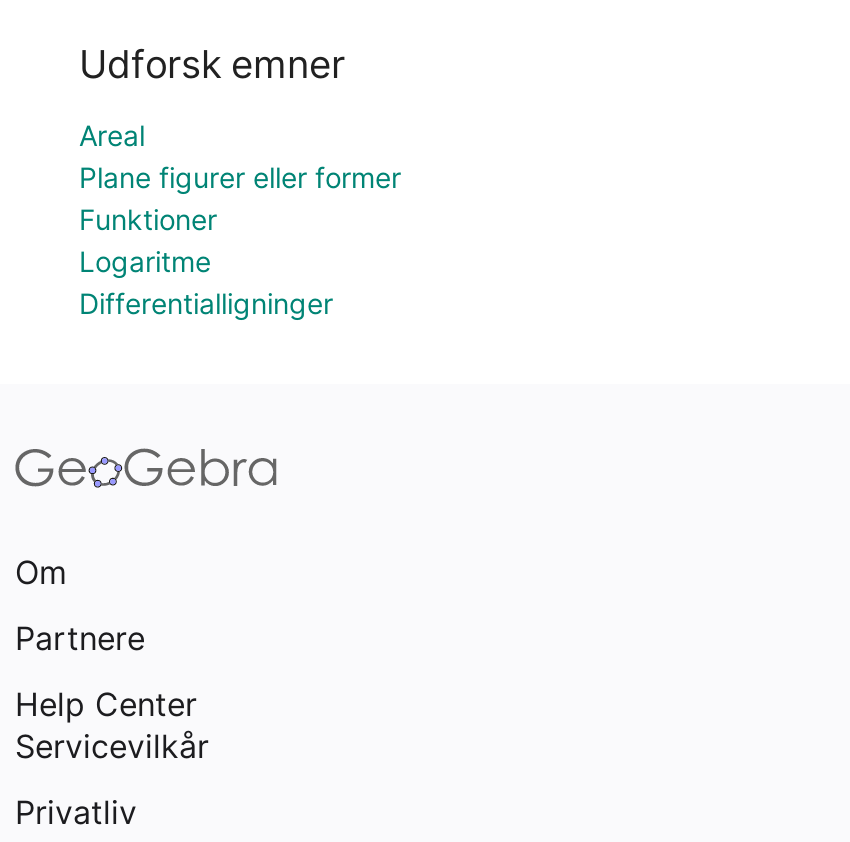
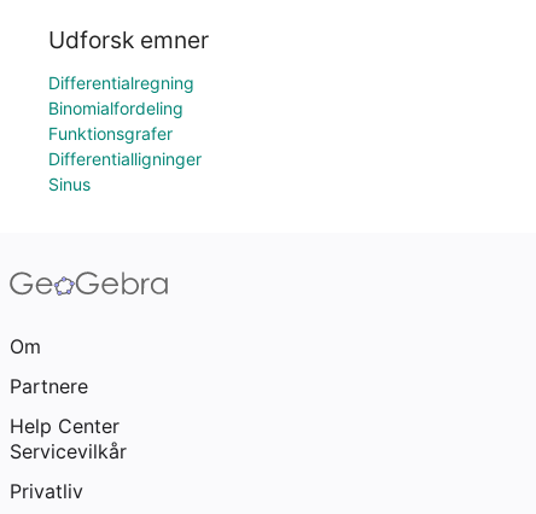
- Areal
- Plane figurer eller former
- Funktioner
- Logaritme
+ Differentialregning
+ Binomialfordeling
+ Funktionsgrafer

moved up: Differentialligninger

+ Sinus
